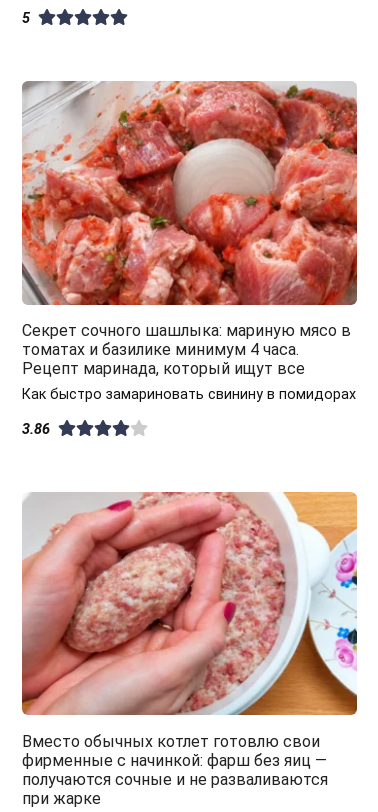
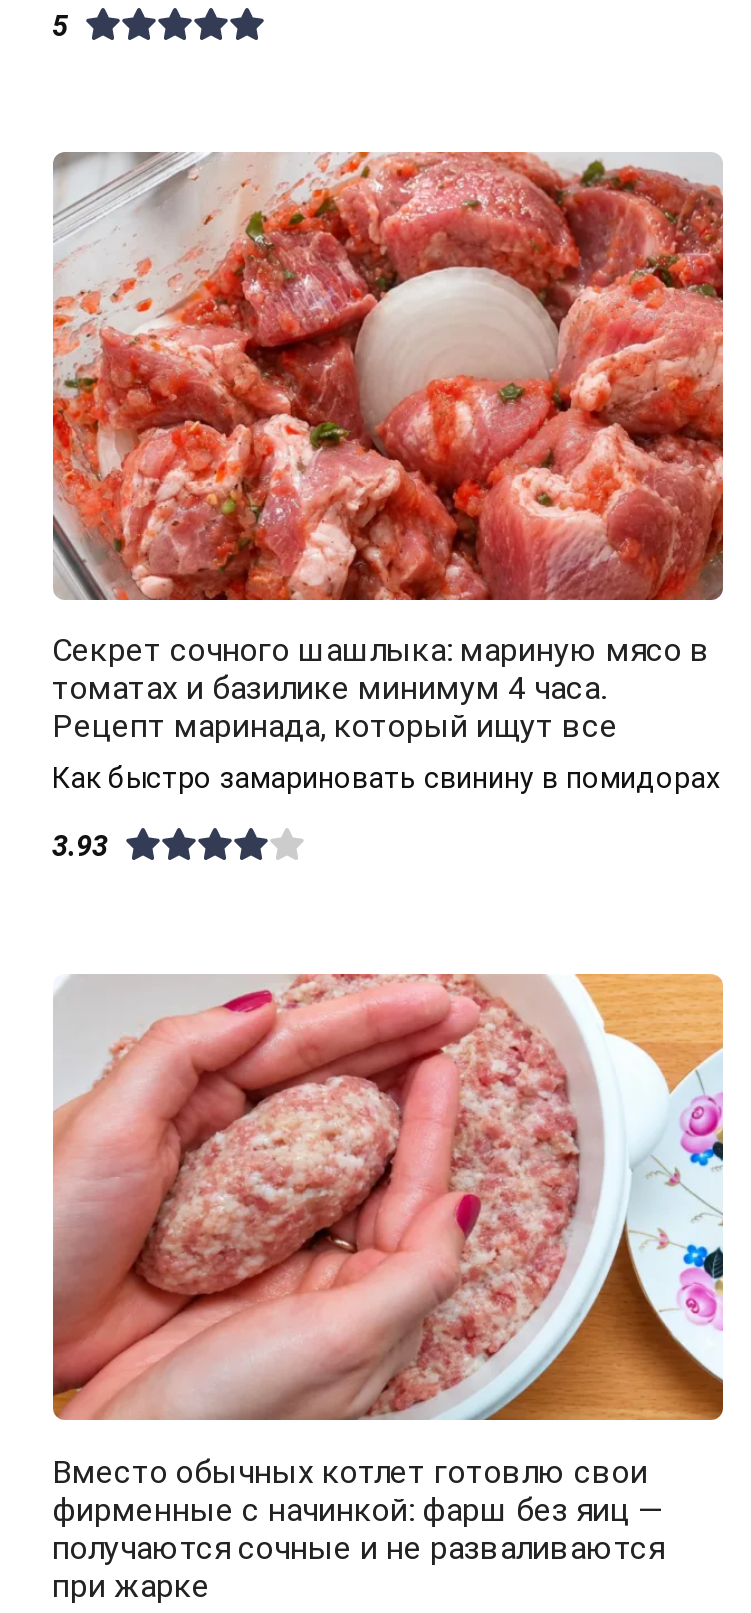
- 3.86
+ 3.93
